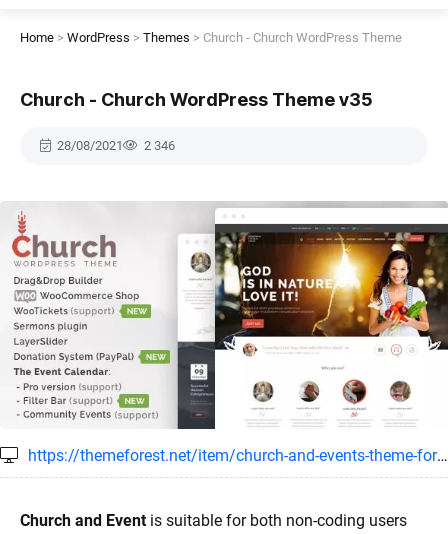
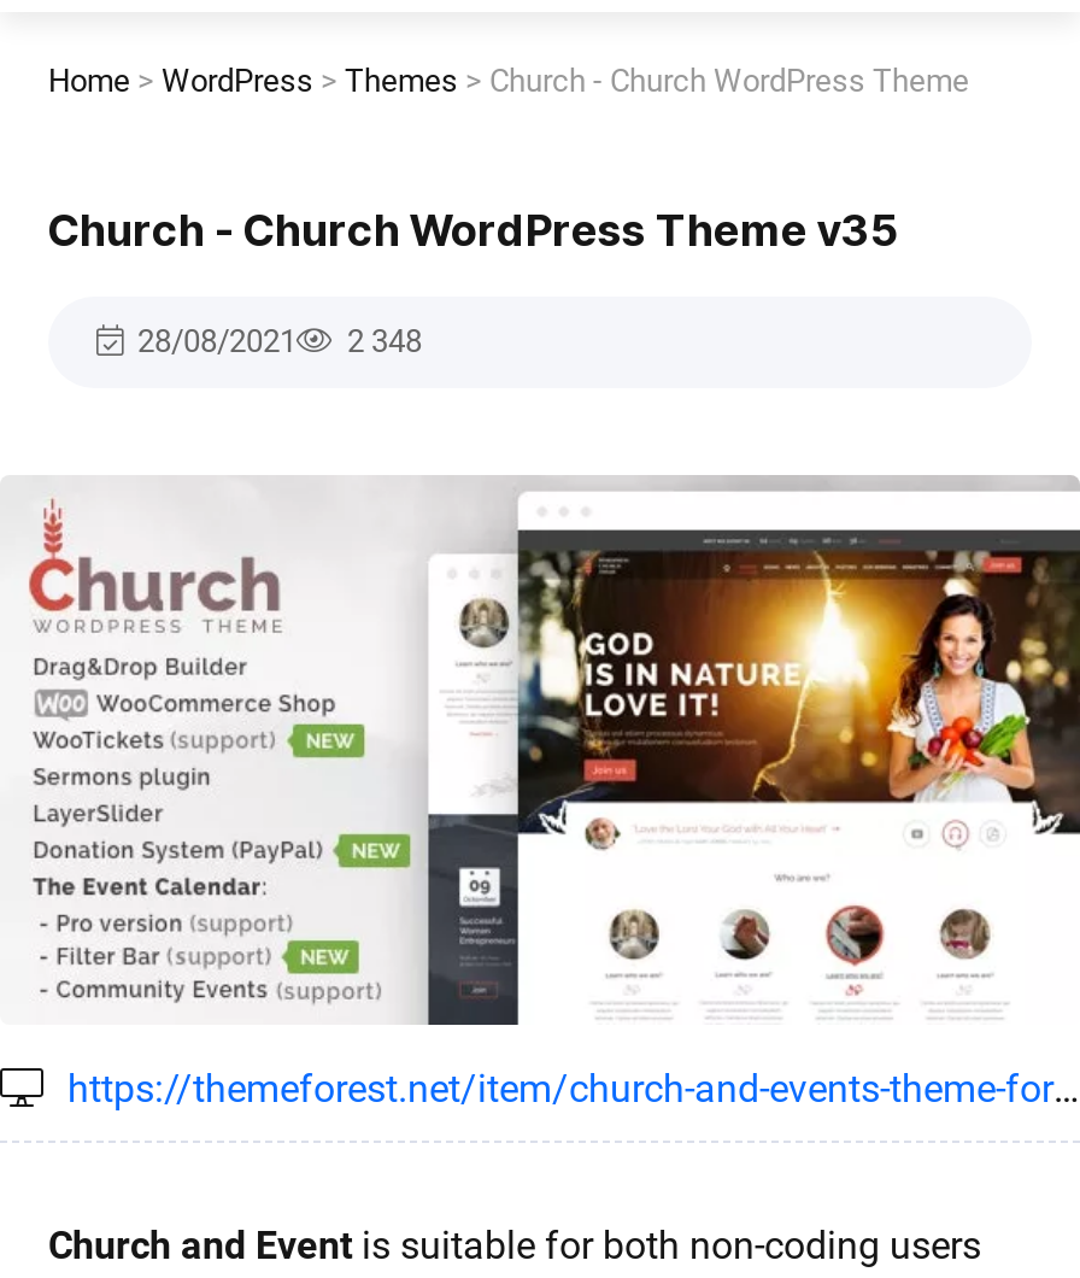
- 28/08/2021 2 346
+ 28/08/2021 2 348
